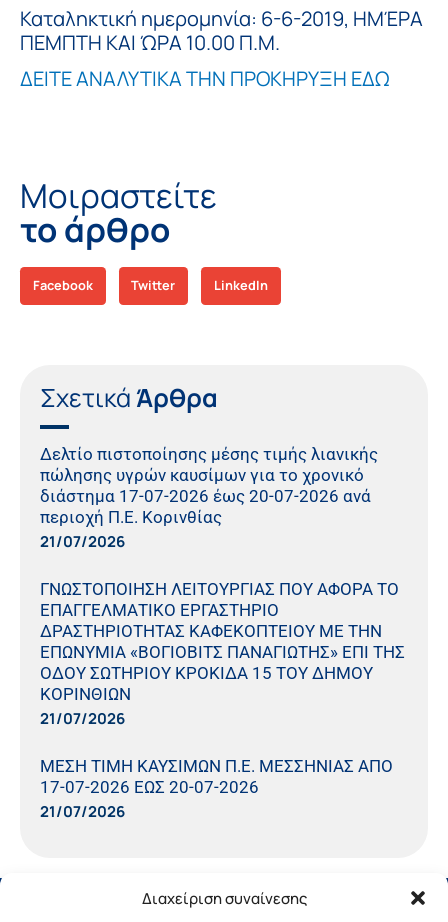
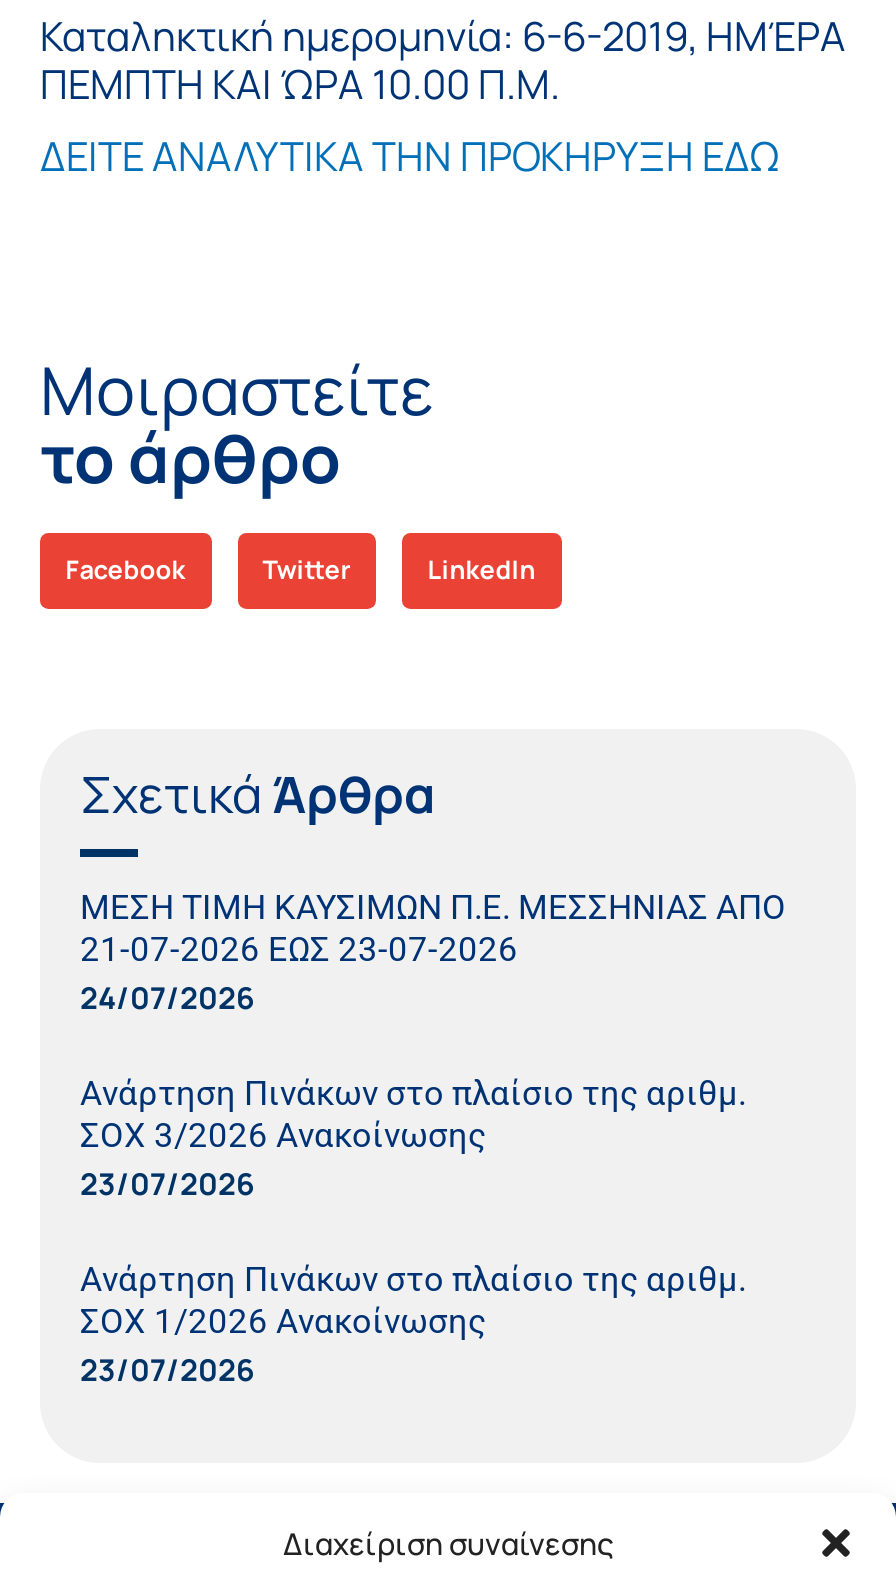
- Δελτίο πιστοποίησης μέσης τιμής λιανικής
- πώλησης υγρών καυσίμων για το χρονικό
- διάστημα 17-07-2026 έως 20-07-2026 ανά
- περιοχή Π.Ε. Κορινθίας
- 21/07/2026
- ΓΝΩΣΤΟΠΟΙΗΣΗ ΛΕΙΤΟΥΡΓΙΑΣ ΠΟΥ ΑΦΟΡΑ ΤΟ
- ΕΠΑΓΓΕΛΜΑΤΙΚΟ ΕΡΓΑΣΤΗΡΙΟ
- ΔΡΑΣΤΗΡΙΟΤΗΤΑΣ ΚΑΦΕΚΟΠΤΕΙΟΥ ΜΕ ΤΗΝ
- ΕΠΩΝΥΜΙΑ «ΒΟΓΙΟΒΙΤΣ ΠΑΝΑΓΙΩΤΗΣ» ΕΠΙ ΤΗΣ
- ΟΔΟΥ ΣΩΤΗΡΙΟΥ ΚΡΟΚΙΔΑ 15 ΤΟΥ ΔΗΜΟΥ
- ΚΟΡΙΝΘΙΩΝ
- 21/07/2026

moved up: ΜΕΣΗ ΤΙΜΗ ΚΑΥΣΙΜΩΝ Π.Ε. ΜΕΣΣΗΝΙΑΣ ΑΠΟ

- 17-07-2026 ΕΩΣ 20-07-2026
- 21/07/2026
+ 21-07-2026 ΕΩΣ 23-07-2026
+ 24/07/2026
+ Ανάρτηση Πινάκων στο πλαίσιο της αριθμ.
+ ΣΟΧ 3/2026 Ανακοίνωσης
+ 23/07/2026
+ Ανάρτηση Πινάκων στο πλαίσιο της αριθμ.
+ ΣΟΧ 1/2026 Ανακοίνωσης
+ 23/07/2026
